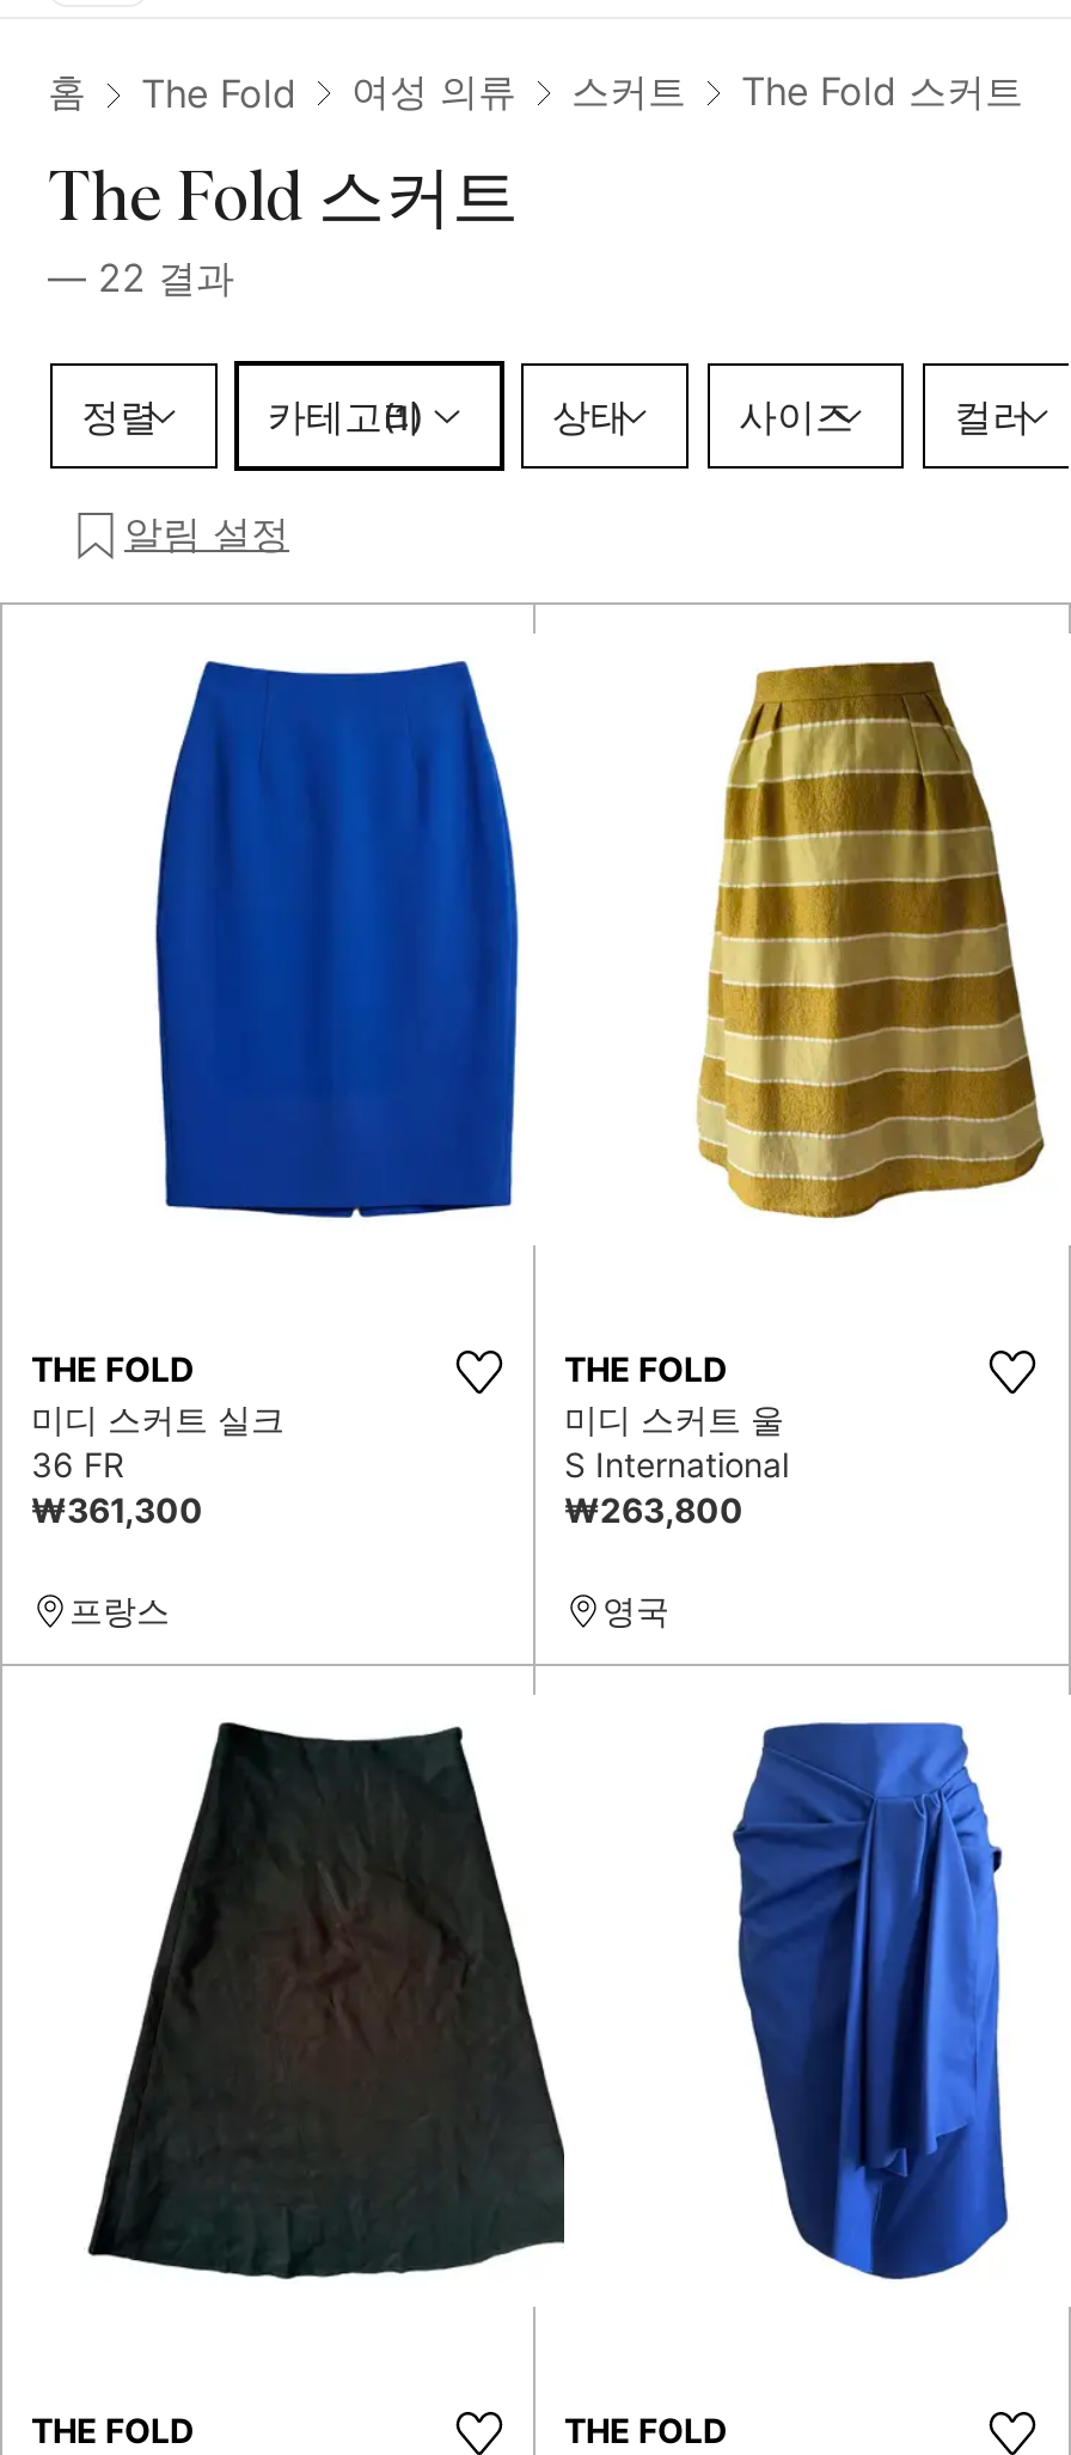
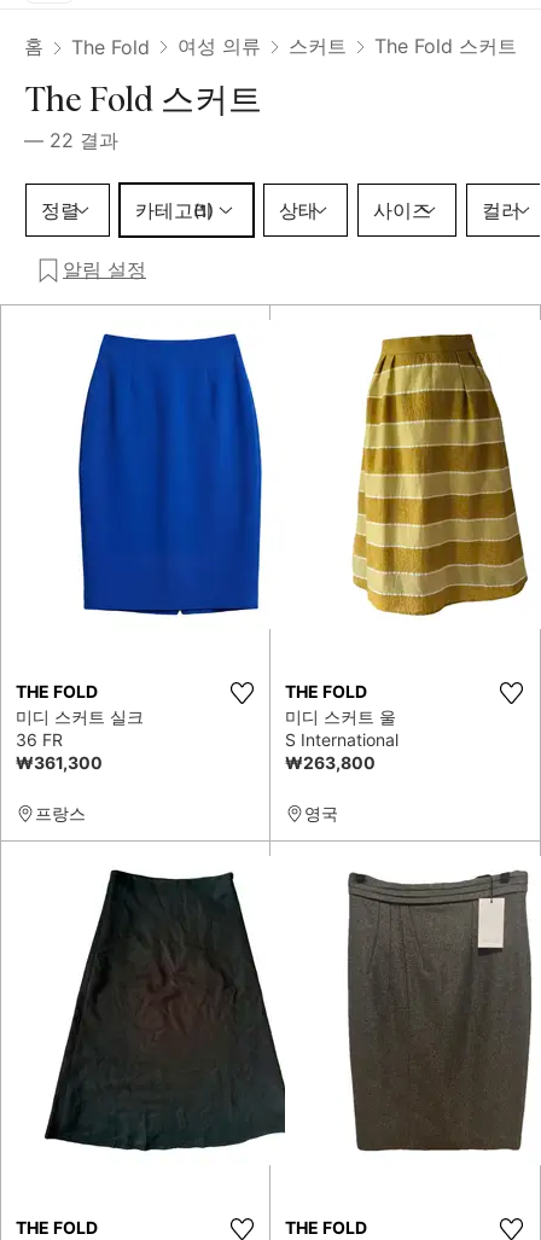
- [image]
+ [image]
